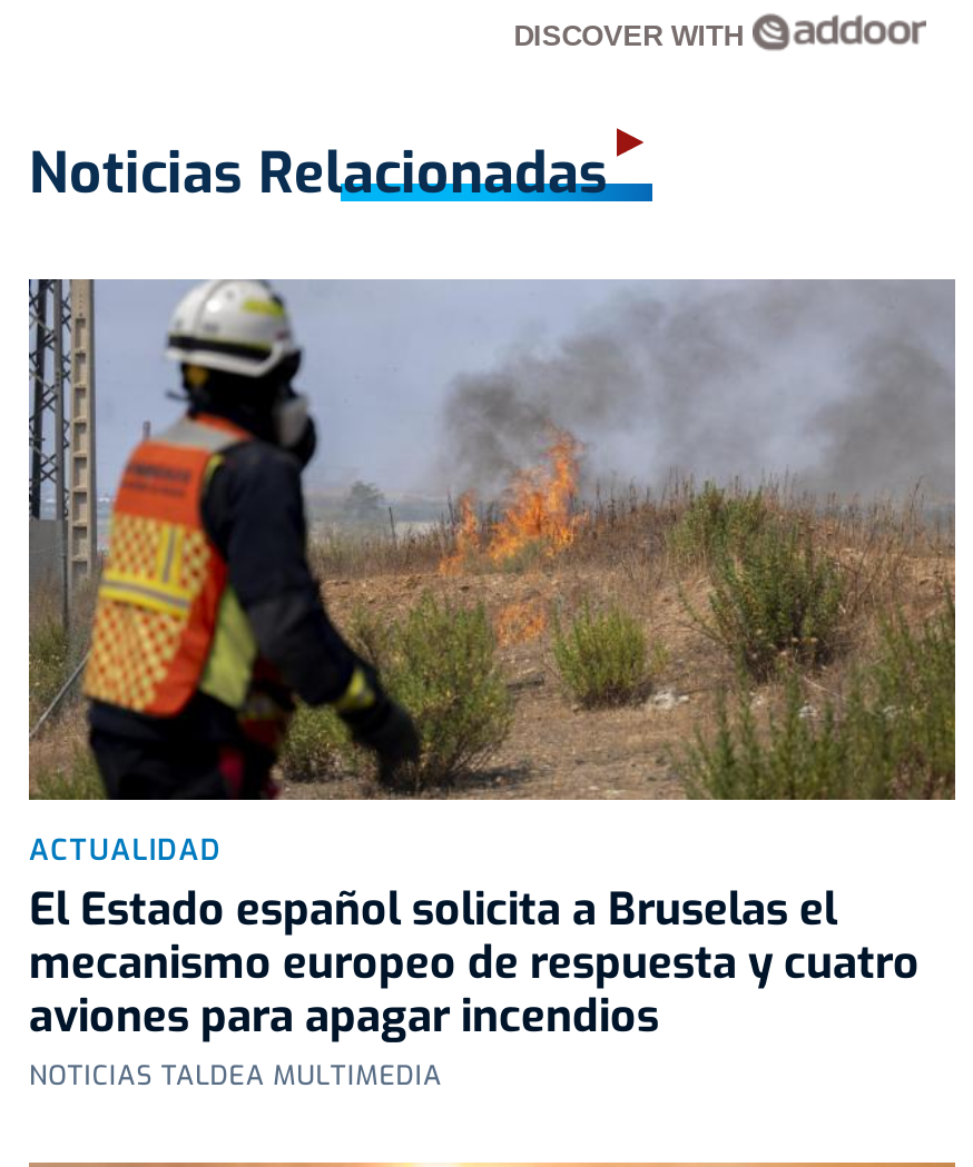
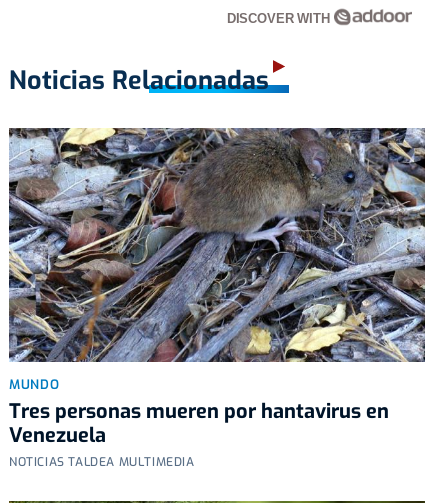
- [image]
- ACTUALIDAD
- El Estado español solicita a Bruselas el
- mecanismo europeo de respuesta y cuatro
- aviones para apagar incendios
+ [image]
+ MUNDO
+ Tres personas mueren por hantavirus en
+ Venezuela
